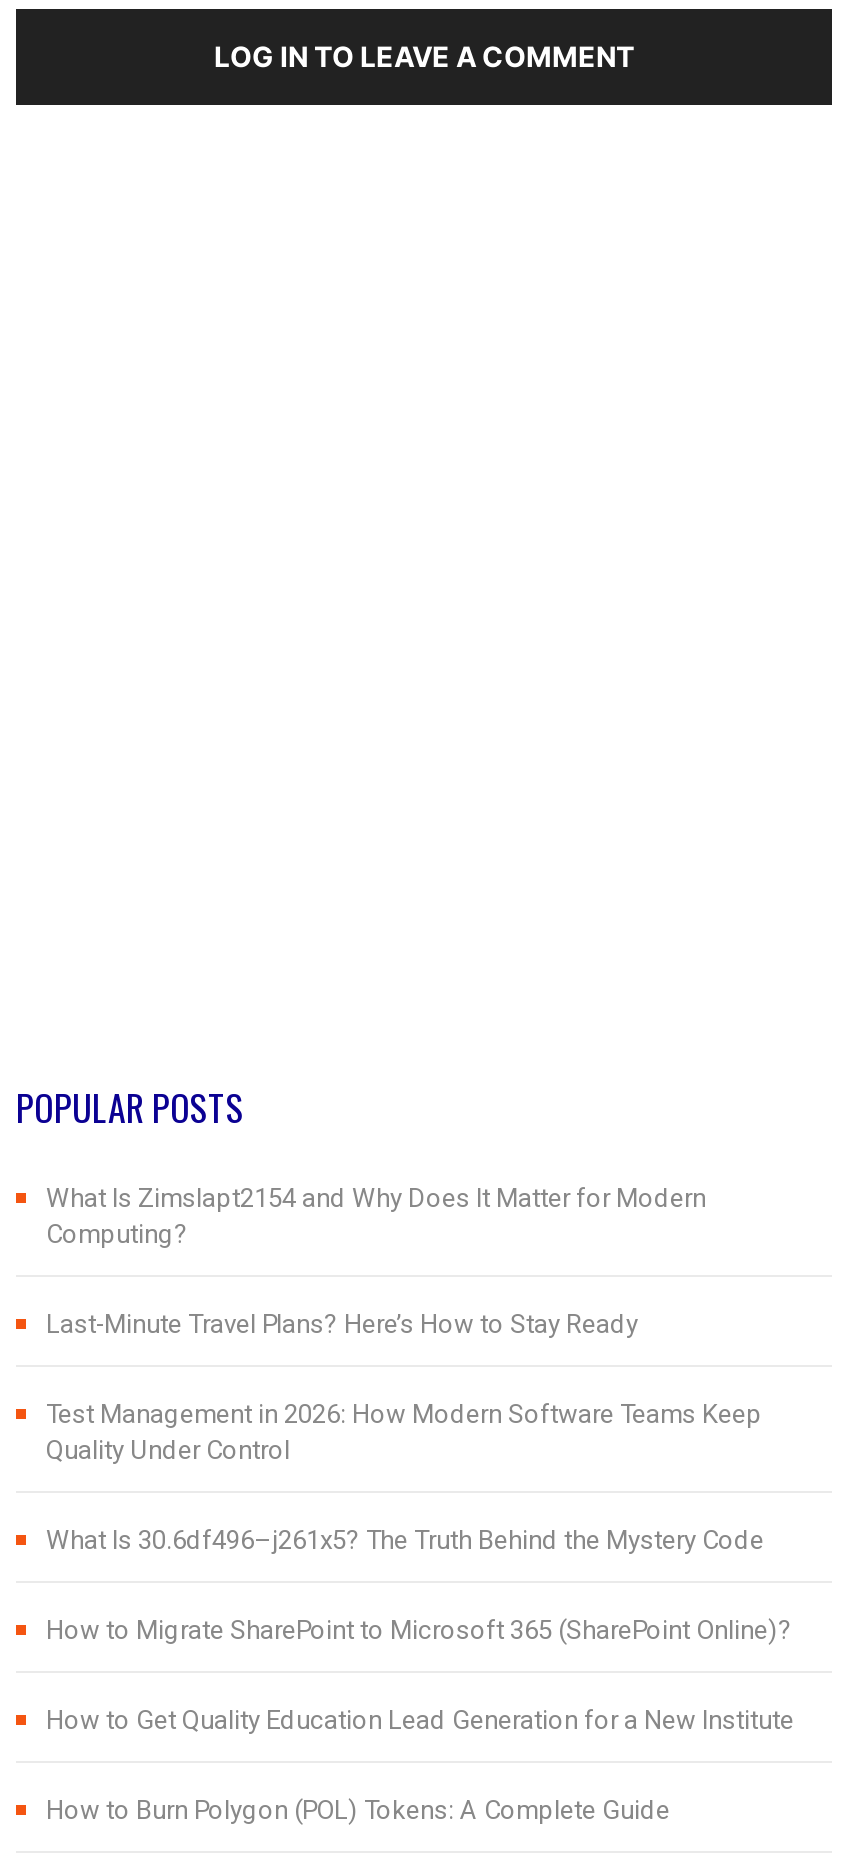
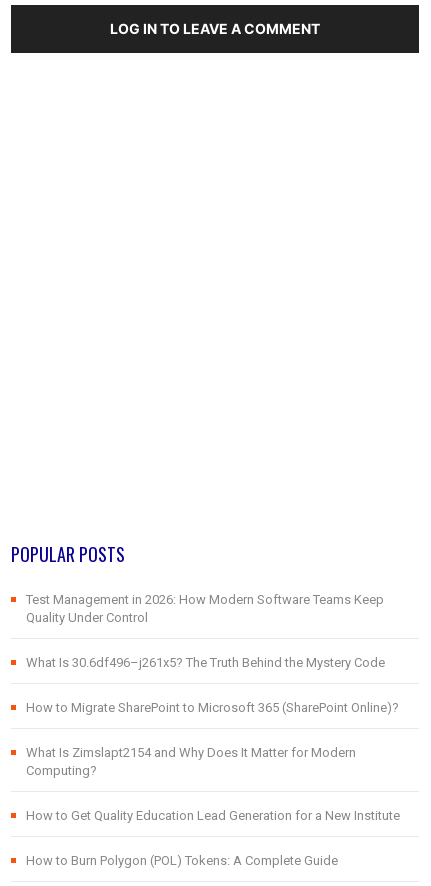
moved down: What Is Zimslapt2154 and Why Does It Matter for Modern | Computing?

- Last-Minute Travel Plans? Here’s How to Stay Ready

moved up: Test Management in 2026: How Modern Software Teams Keep | Quality Under Control | What Is 30.6df496–j261x5? The Truth Behind the Mystery Code | How to Migrate SharePoint to Microsoft 365 (SharePoint Online)?
